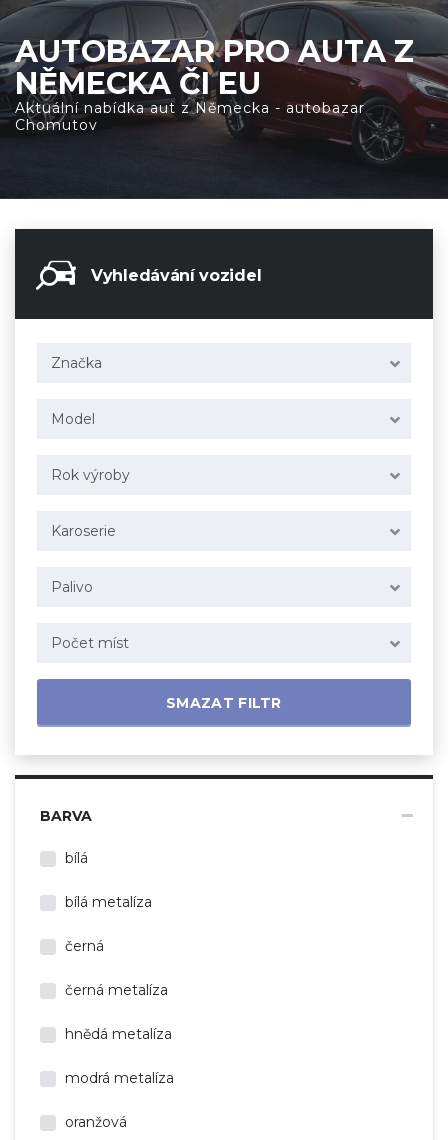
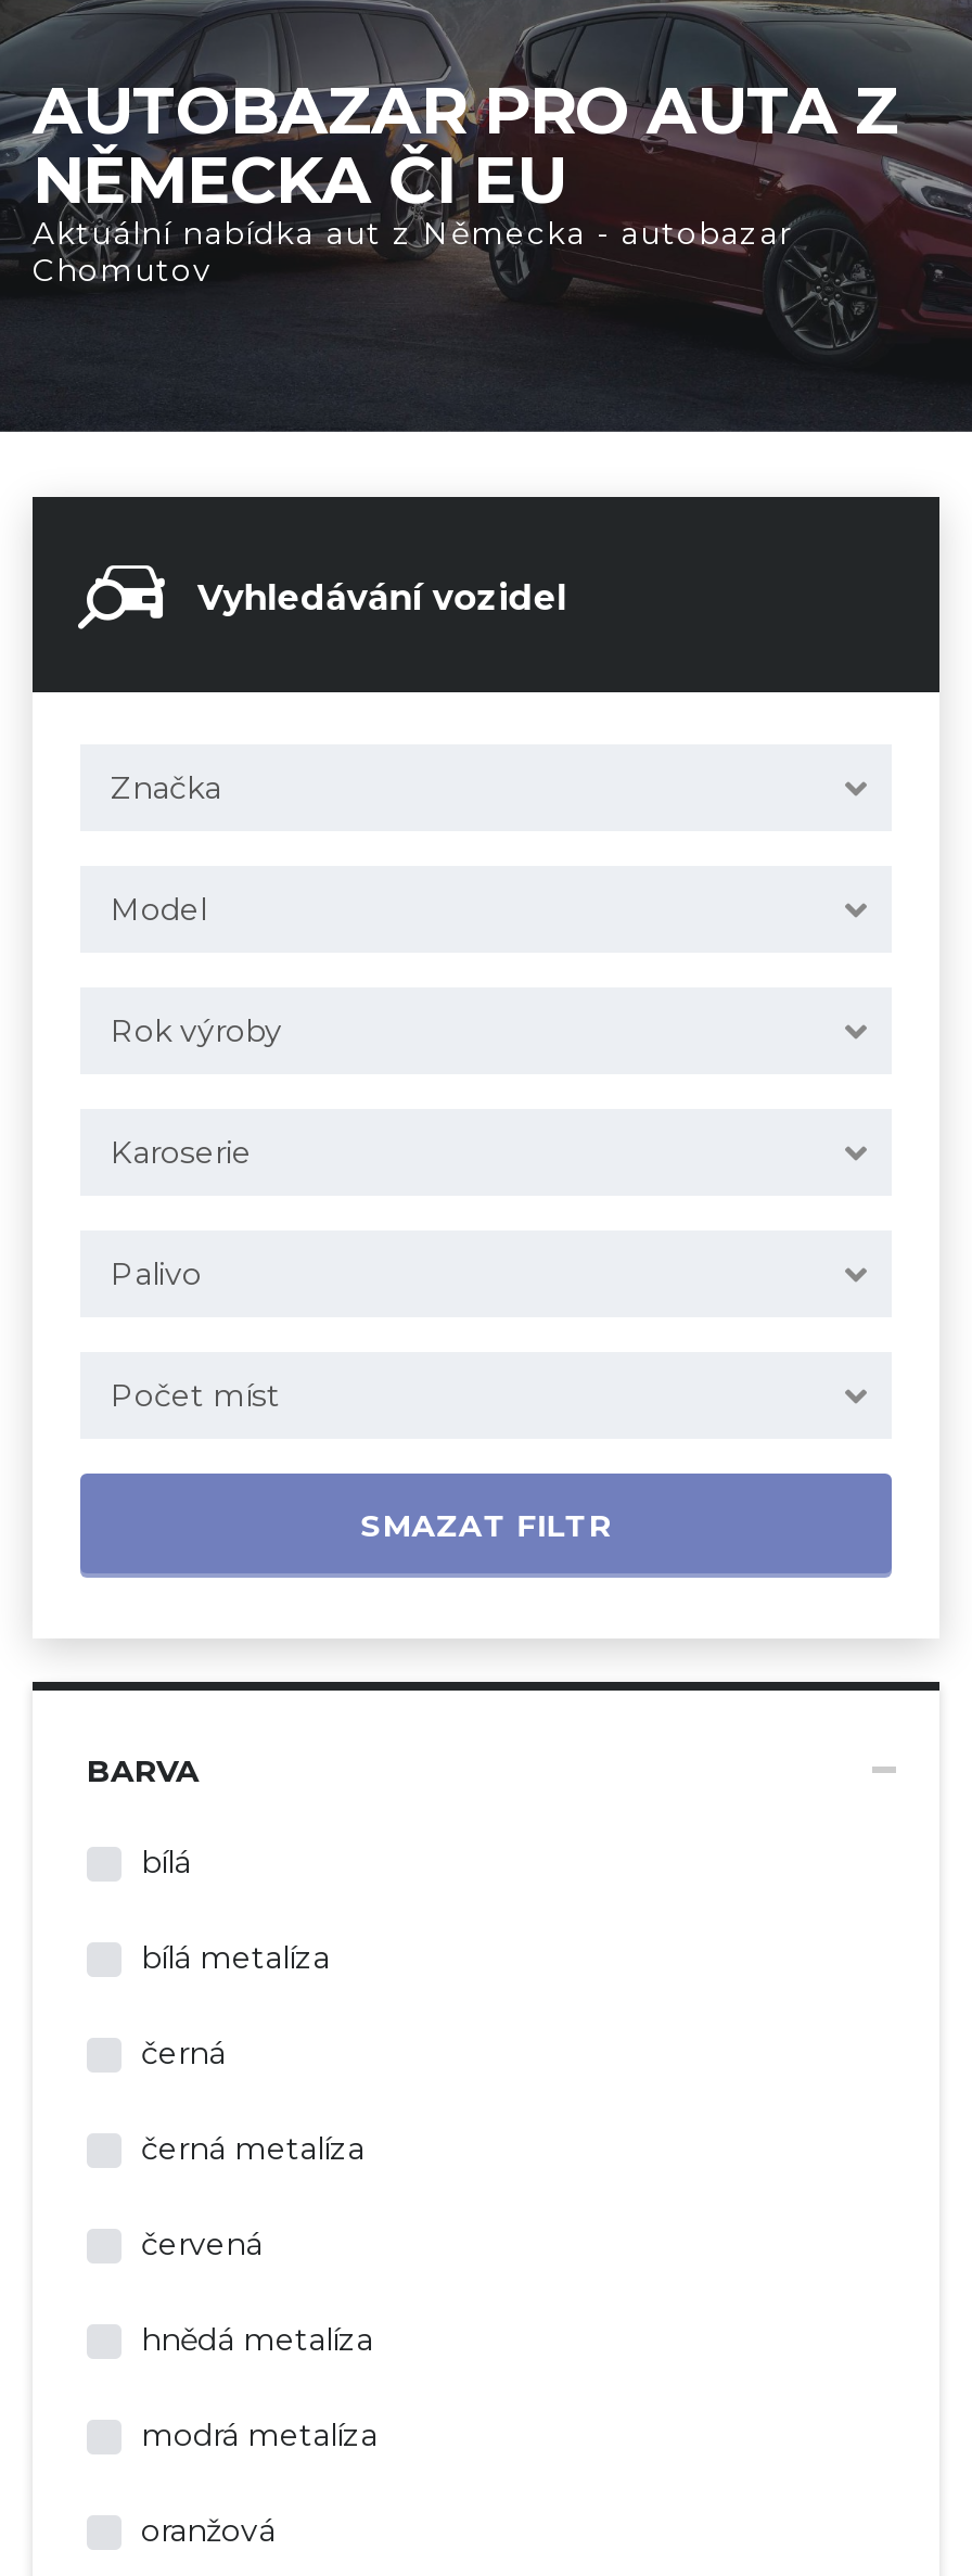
+ červená
